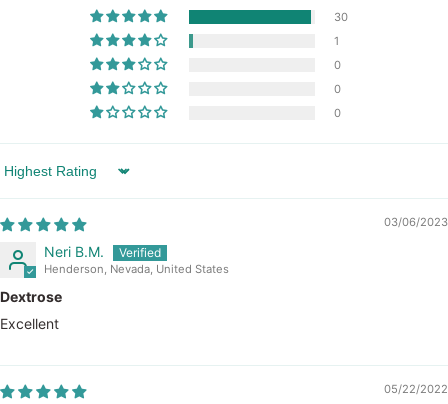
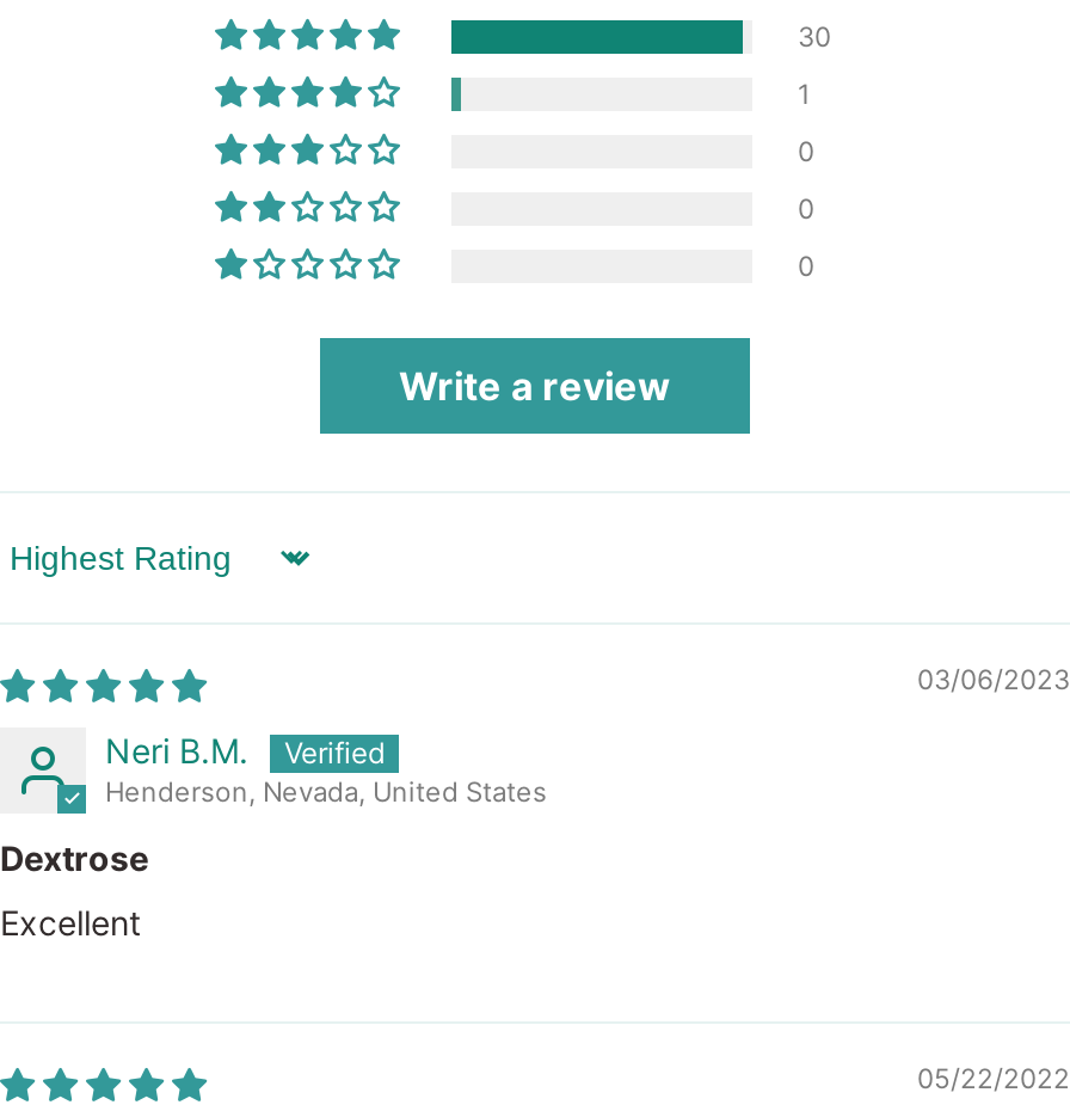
+ Write a review
